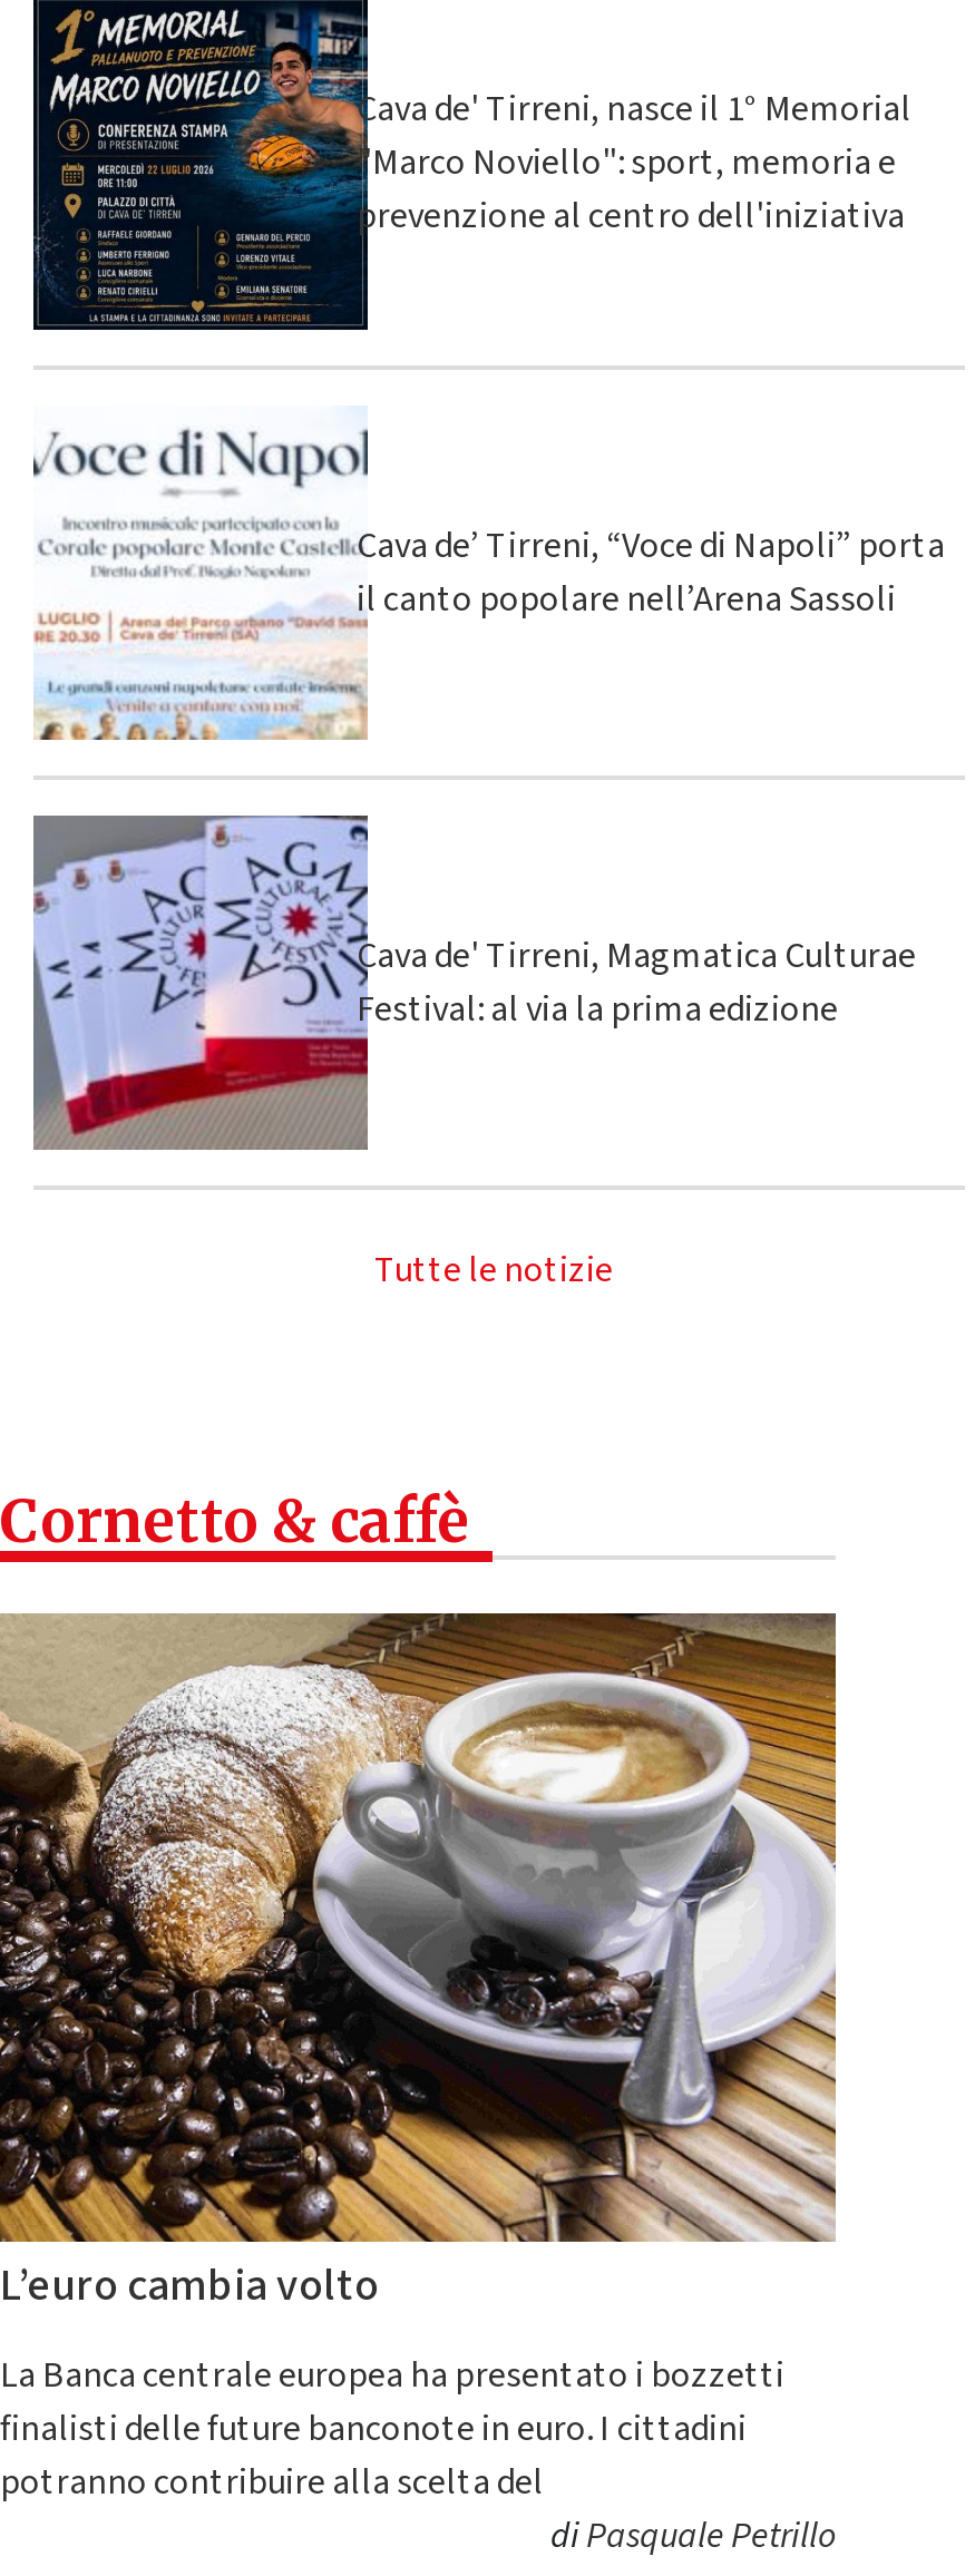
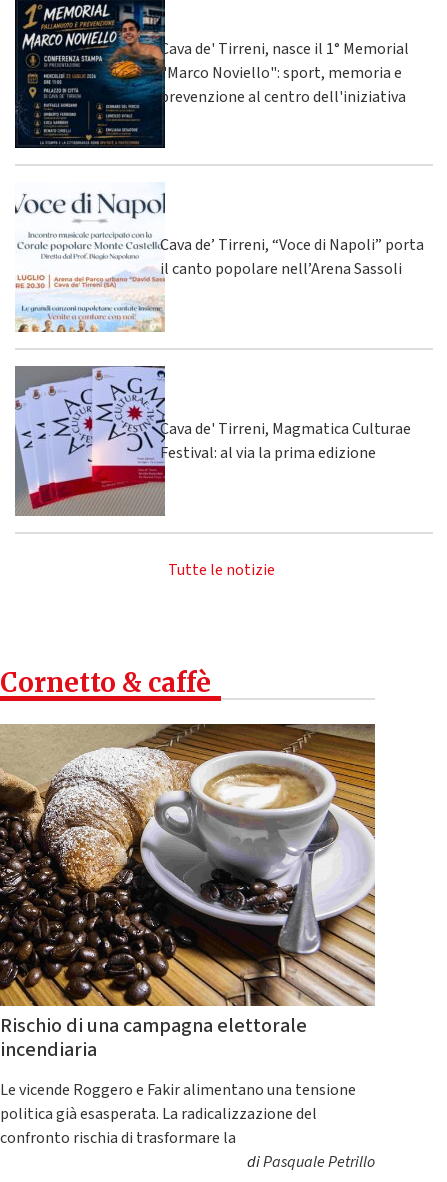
- L’euro cambia volto
+ Rischio di una campagna elettorale
+ incendiaria

- La Banca centrale europea ha presentato i bozzetti
- finalisti delle future banconote in euro. I cittadini
- potranno contribuire alla scelta del
+ Le vicende Roggero e Fakir alimentano una tensione
+ politica già esasperata. La radicalizzazione del
+ confronto rischia di trasformare la
